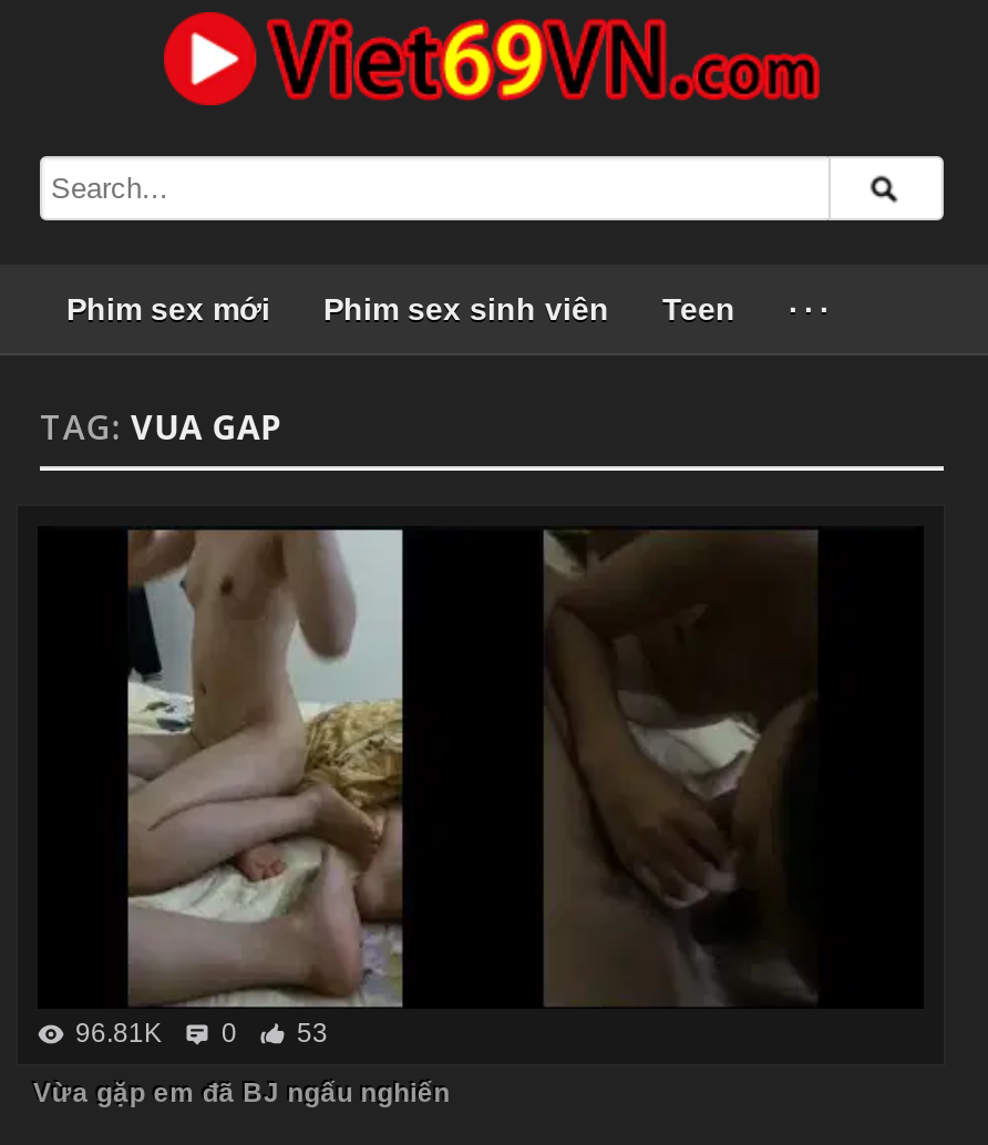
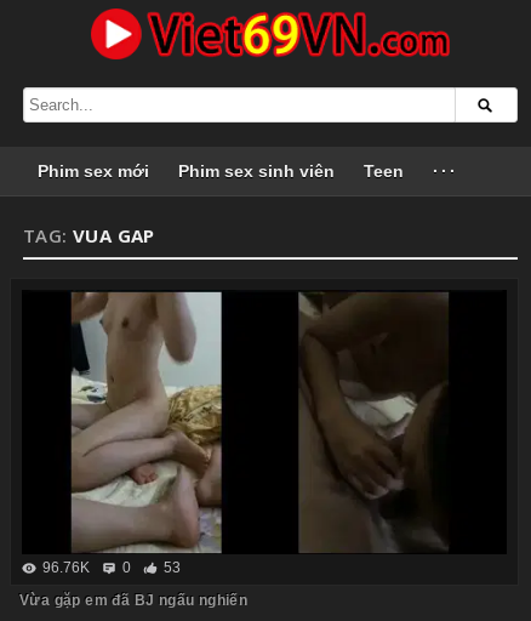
- 96.81K 0 53
+ 96.76K 0 53
